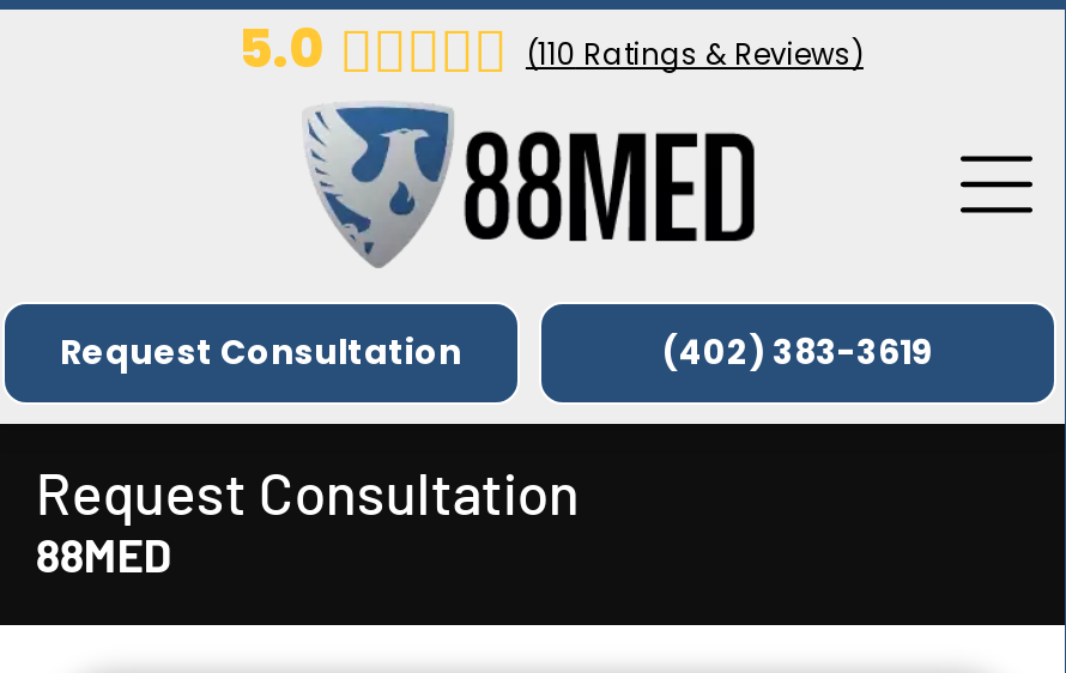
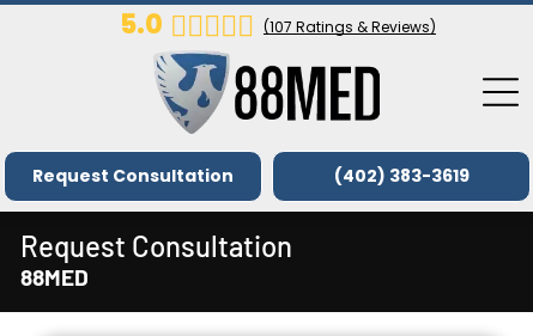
- (110 Ratings & Reviews)
+ (107 Ratings & Reviews)
